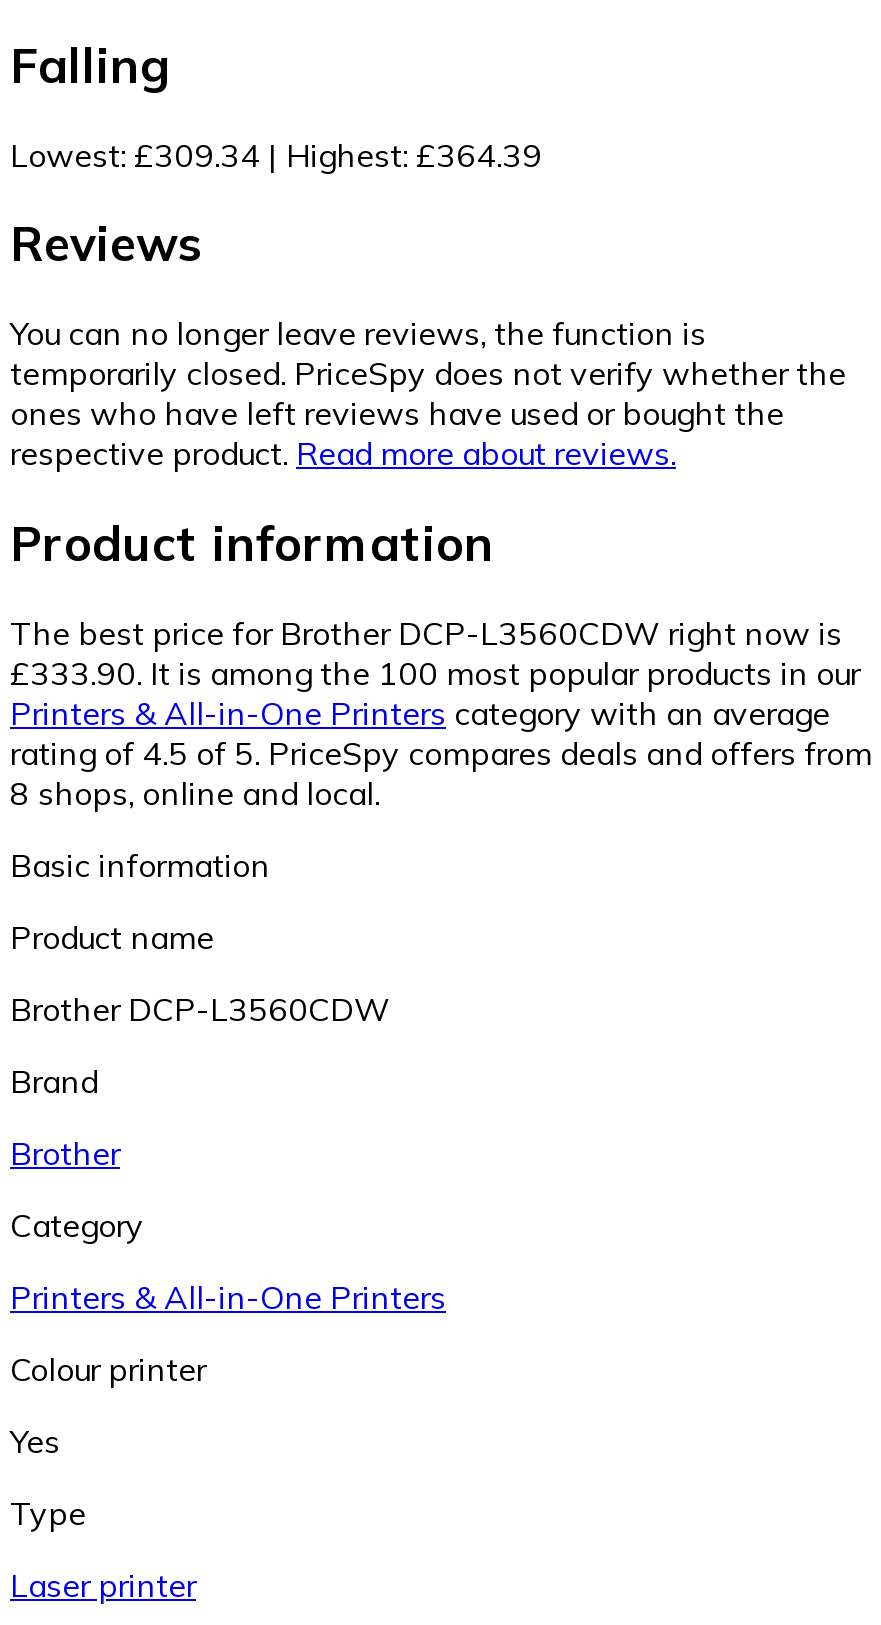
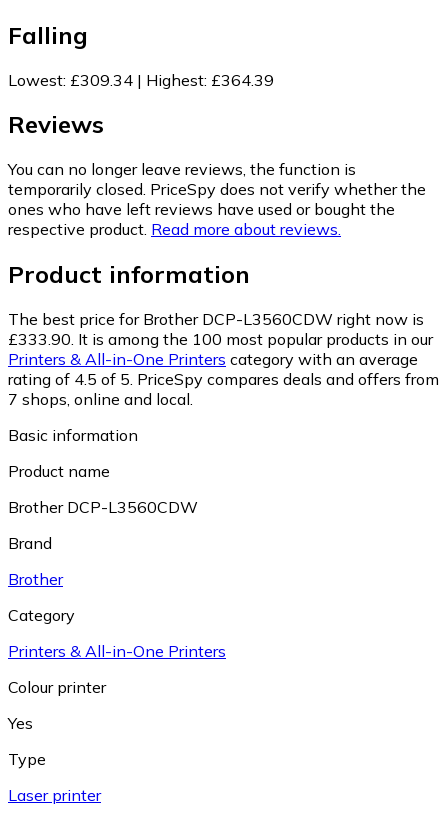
- 8 shops, online and local.
+ 7 shops, online and local.
